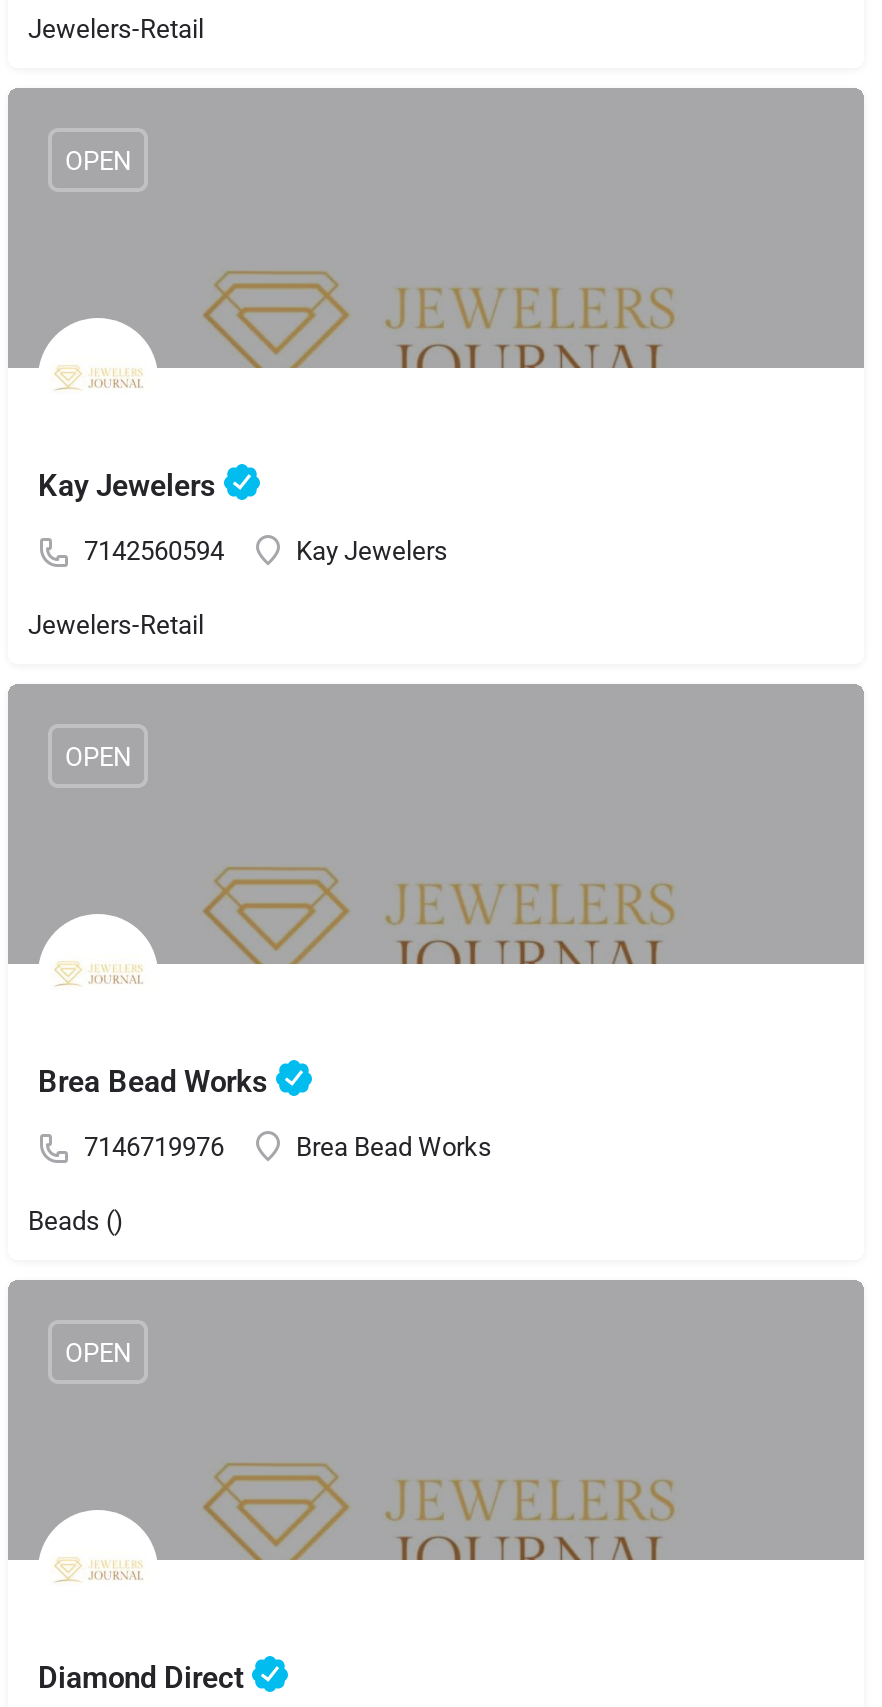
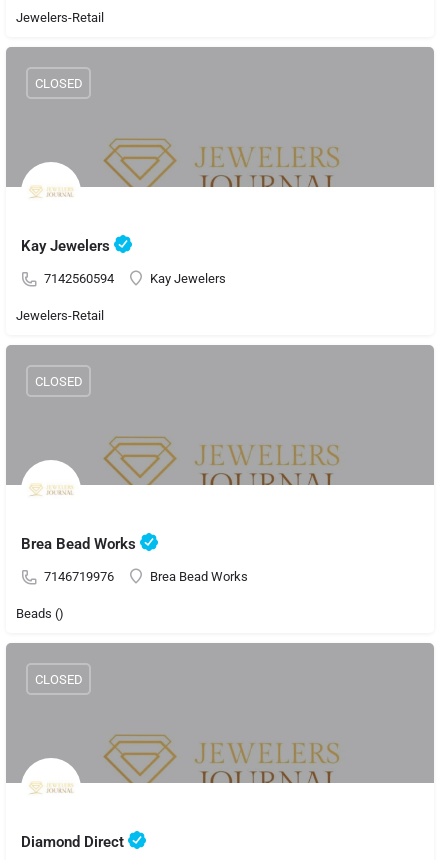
- OPEN
+ CLOSED

- OPEN
+ CLOSED

- OPEN
+ CLOSED
